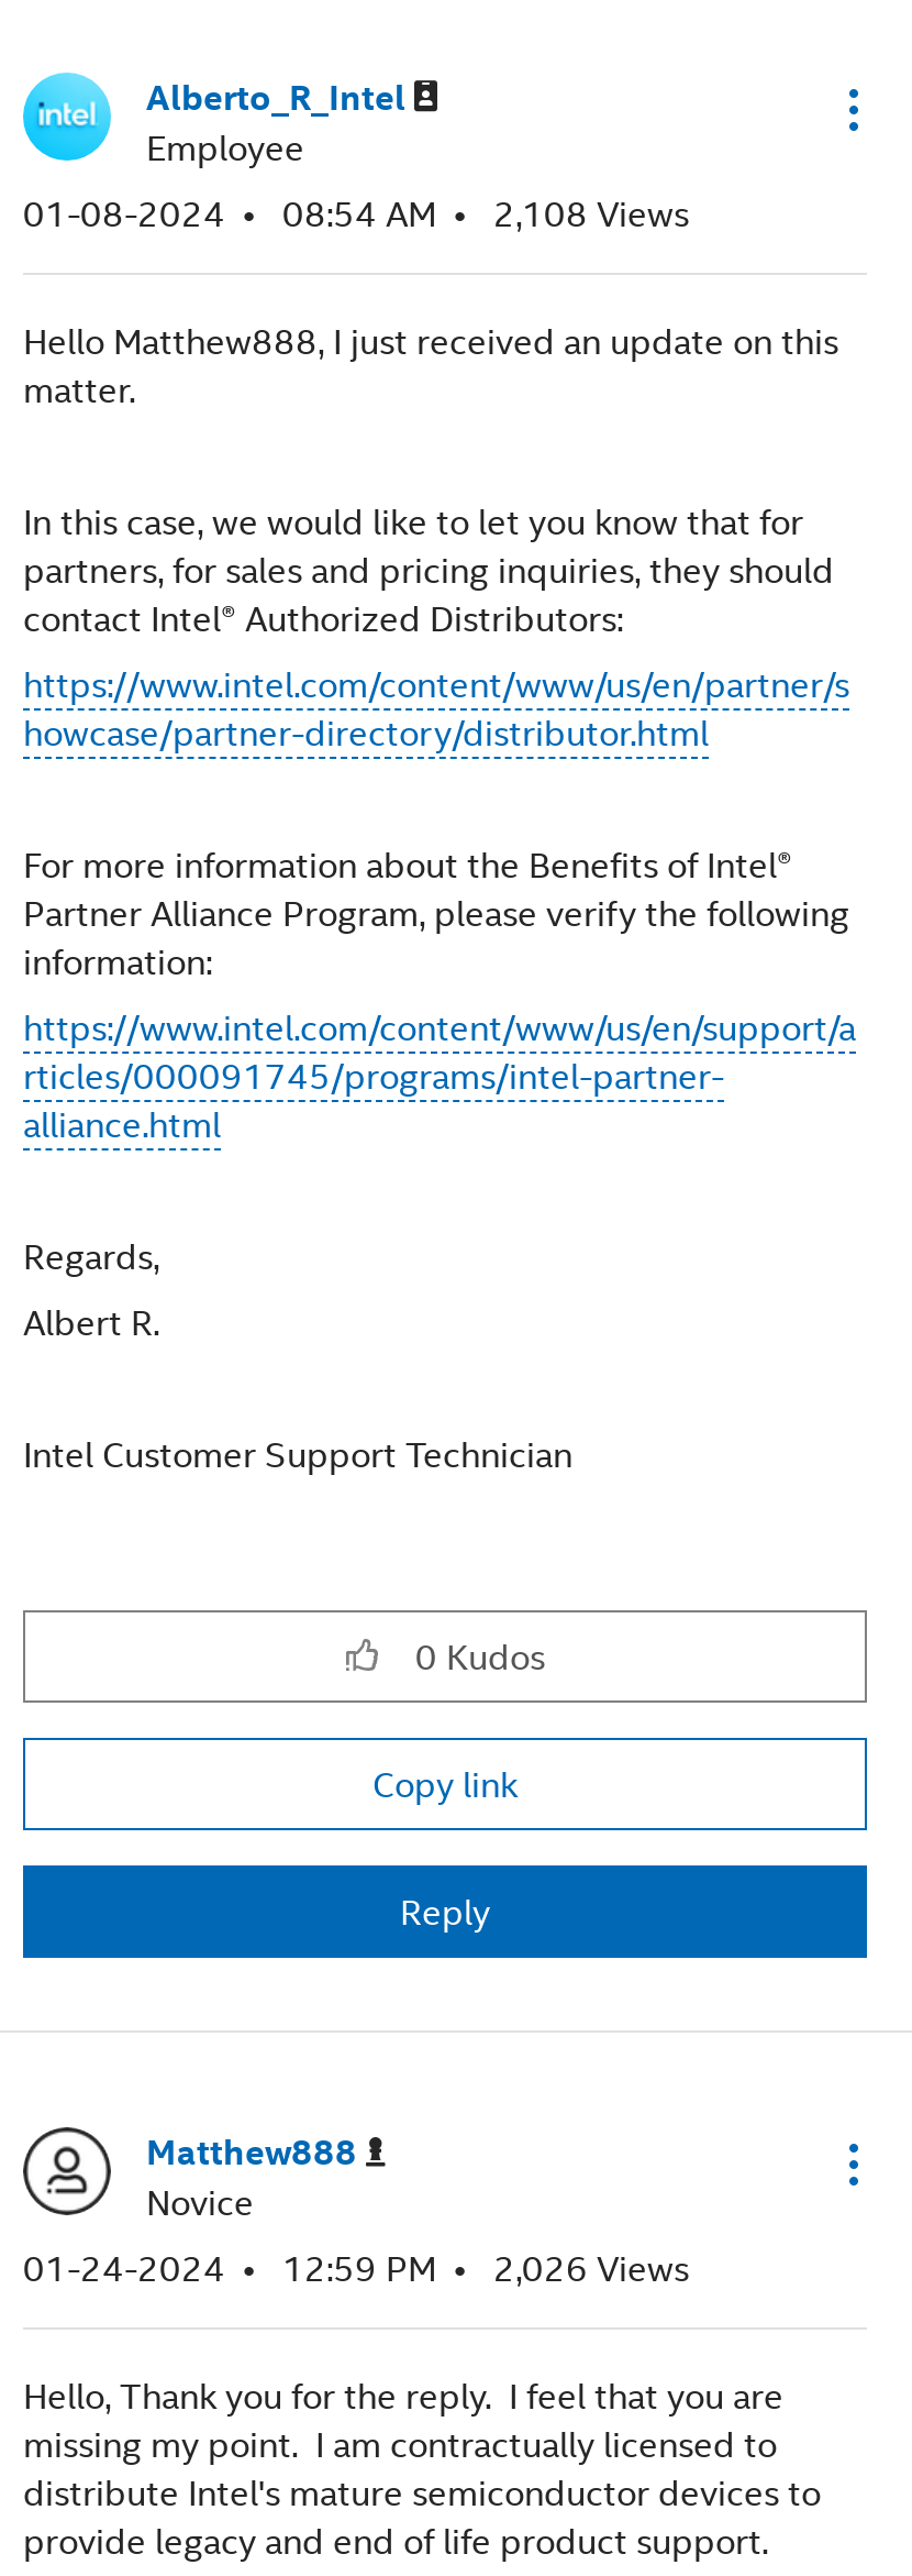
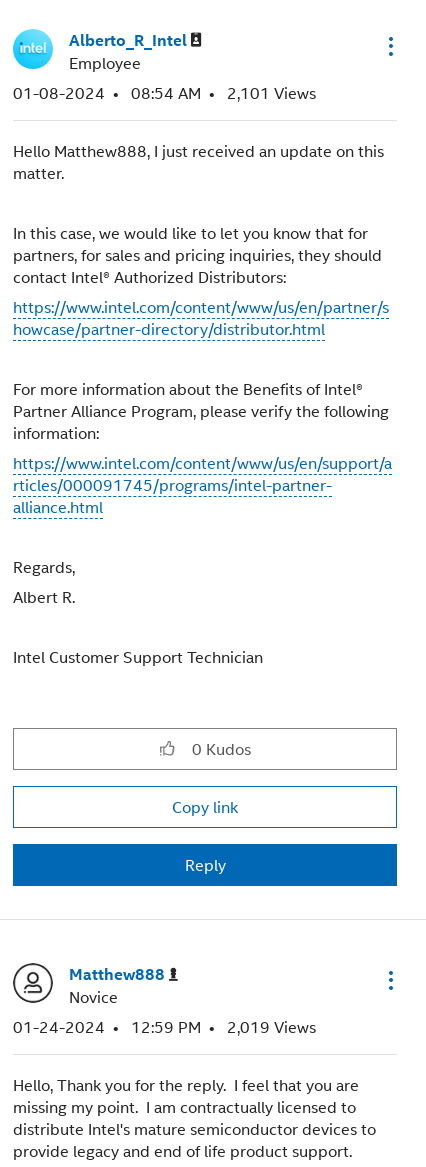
- 01-08-2024 08:54 AM 2,108 Views
+ 01-08-2024 08:54 AM 2,101 Views

- 01-24-2024 12:59 PM 2,026 Views
+ 01-24-2024 12:59 PM 2,019 Views
